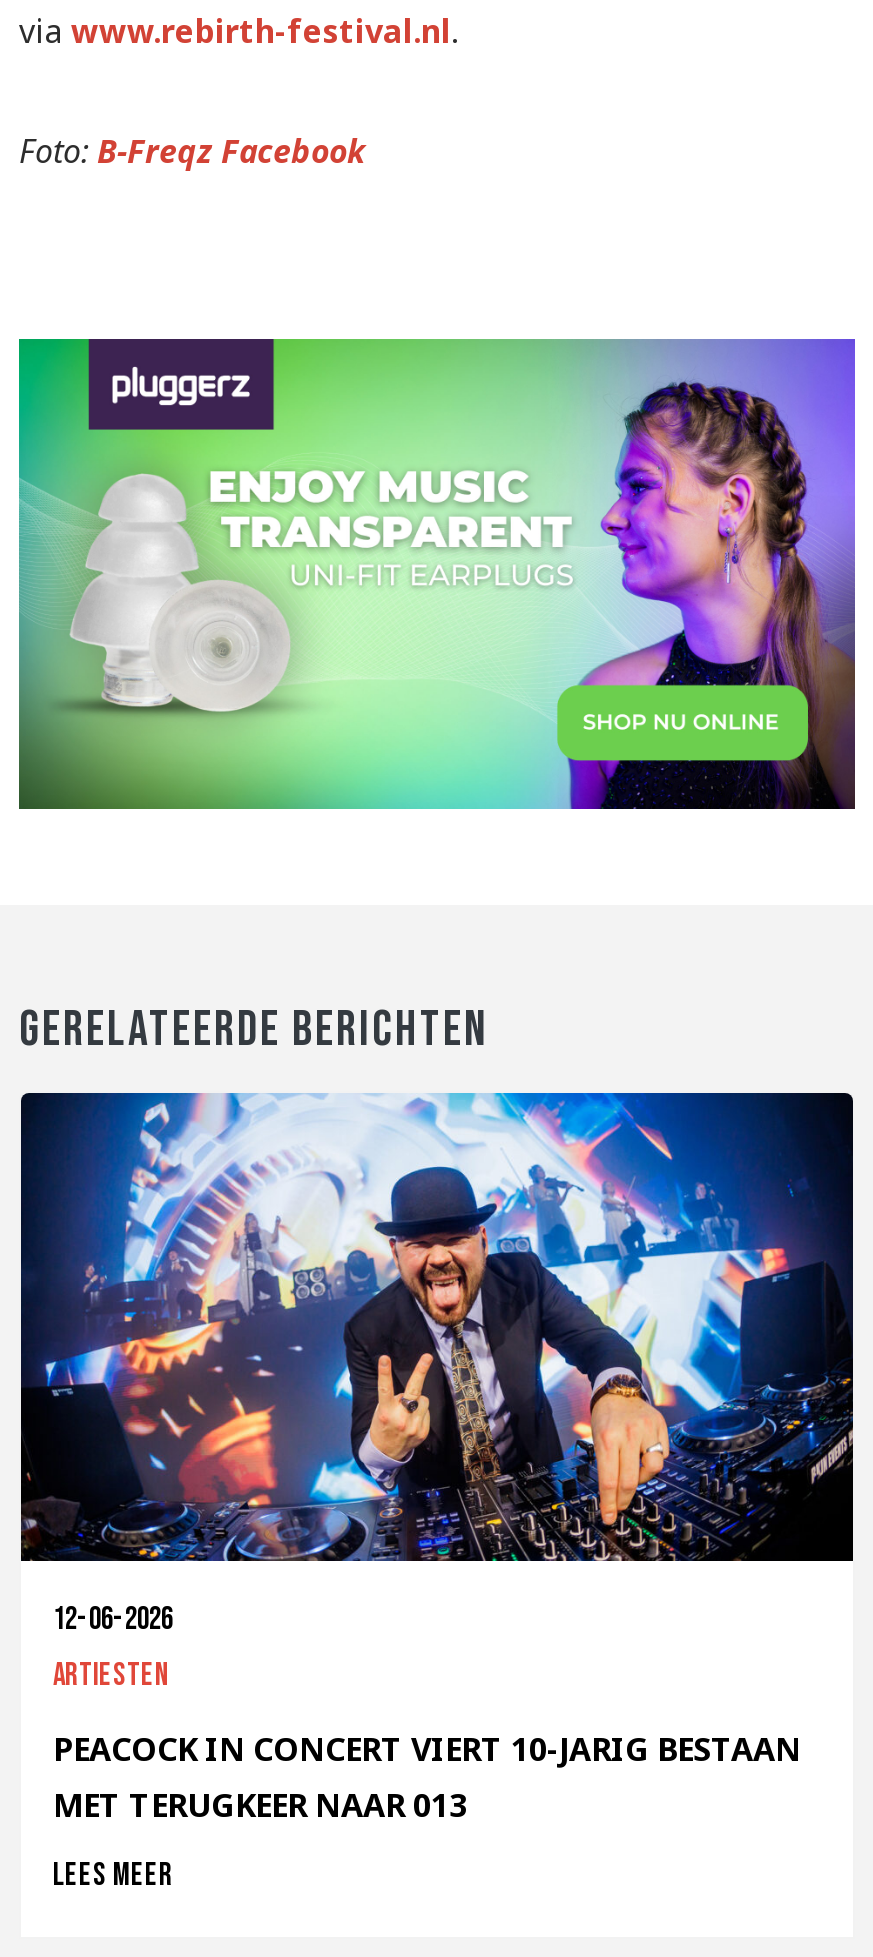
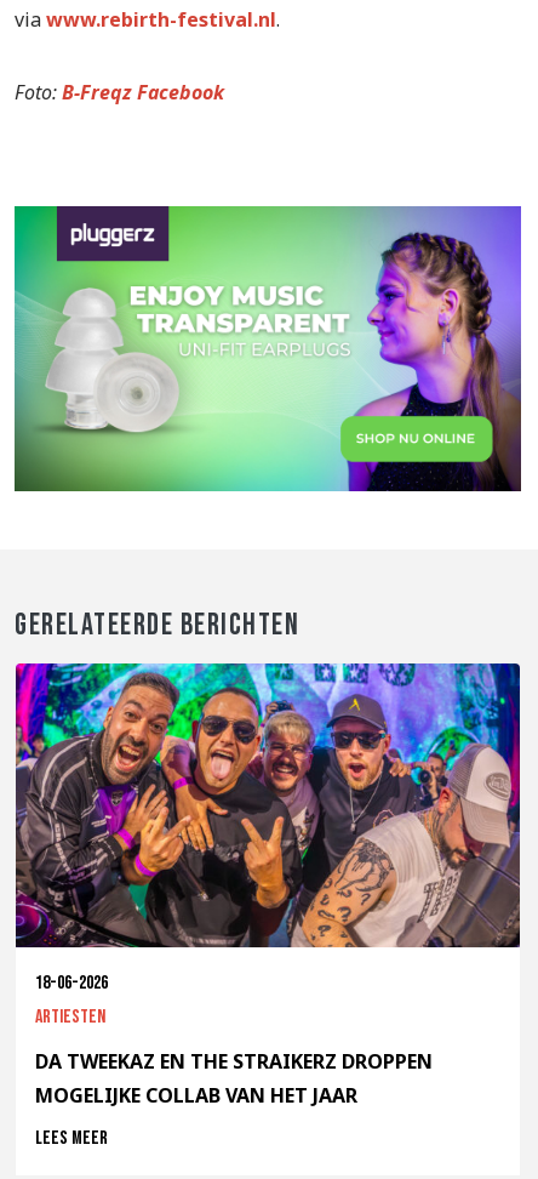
- [image]
- 12-06-2026
+ [image]
+ 18-06-2026

- PEACOCK IN CONCERT VIERT 10-JARIG BESTAAN
- MET TERUGKEER NAAR 013
+ DA TWEEKAZ EN THE STRAIKERZ DROPPEN
+ MOGELIJKE COLLAB VAN HET JAAR
